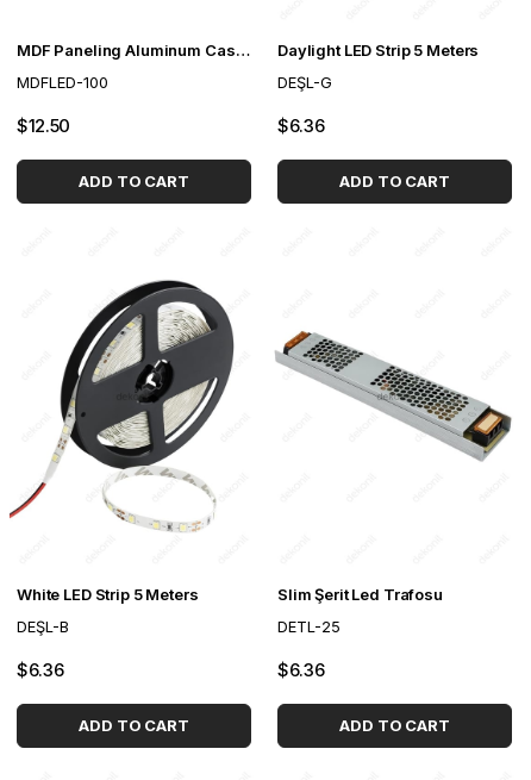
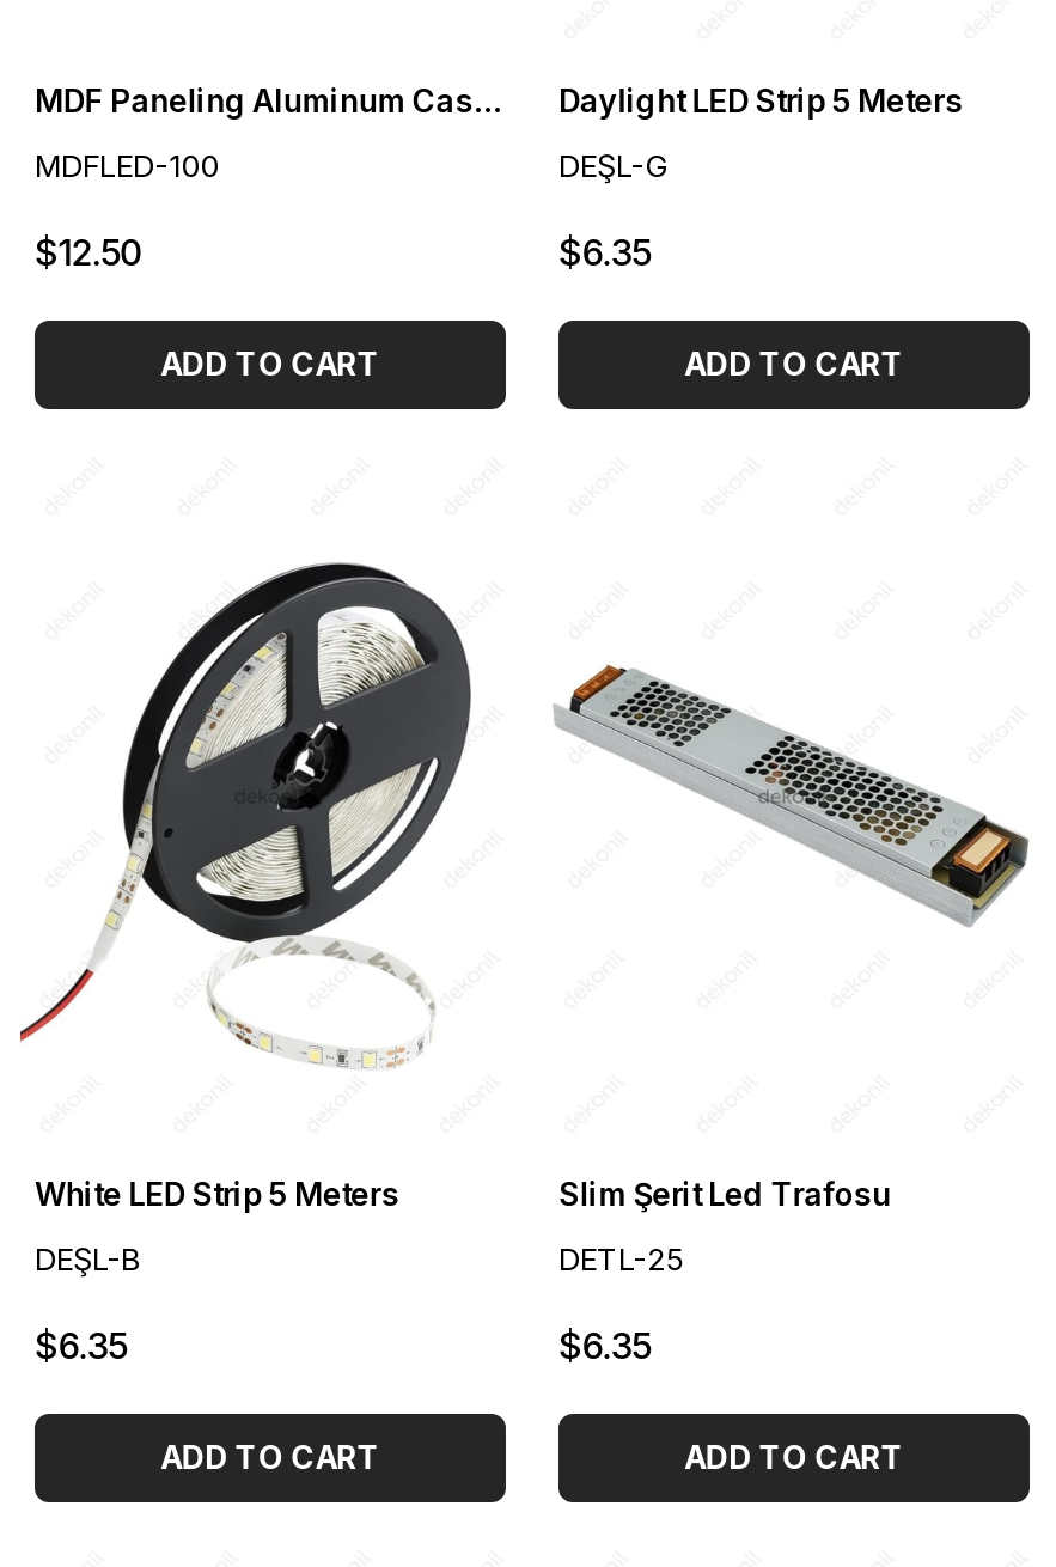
- $6.36
+ $6.35

- $6.36
+ $6.35

- $6.36
+ $6.35
